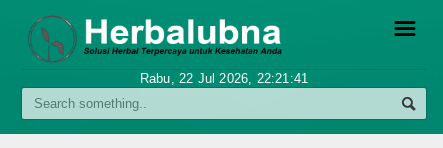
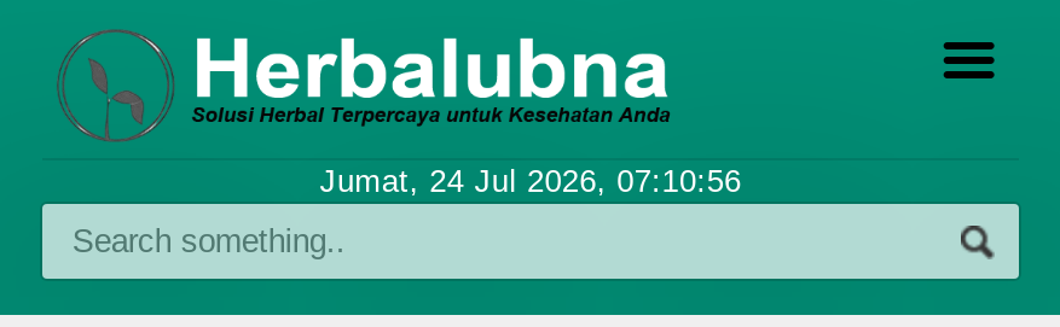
- Rabu, 22 Jul 2026, 22:21:41
+ Jumat, 24 Jul 2026, 07:10:56
